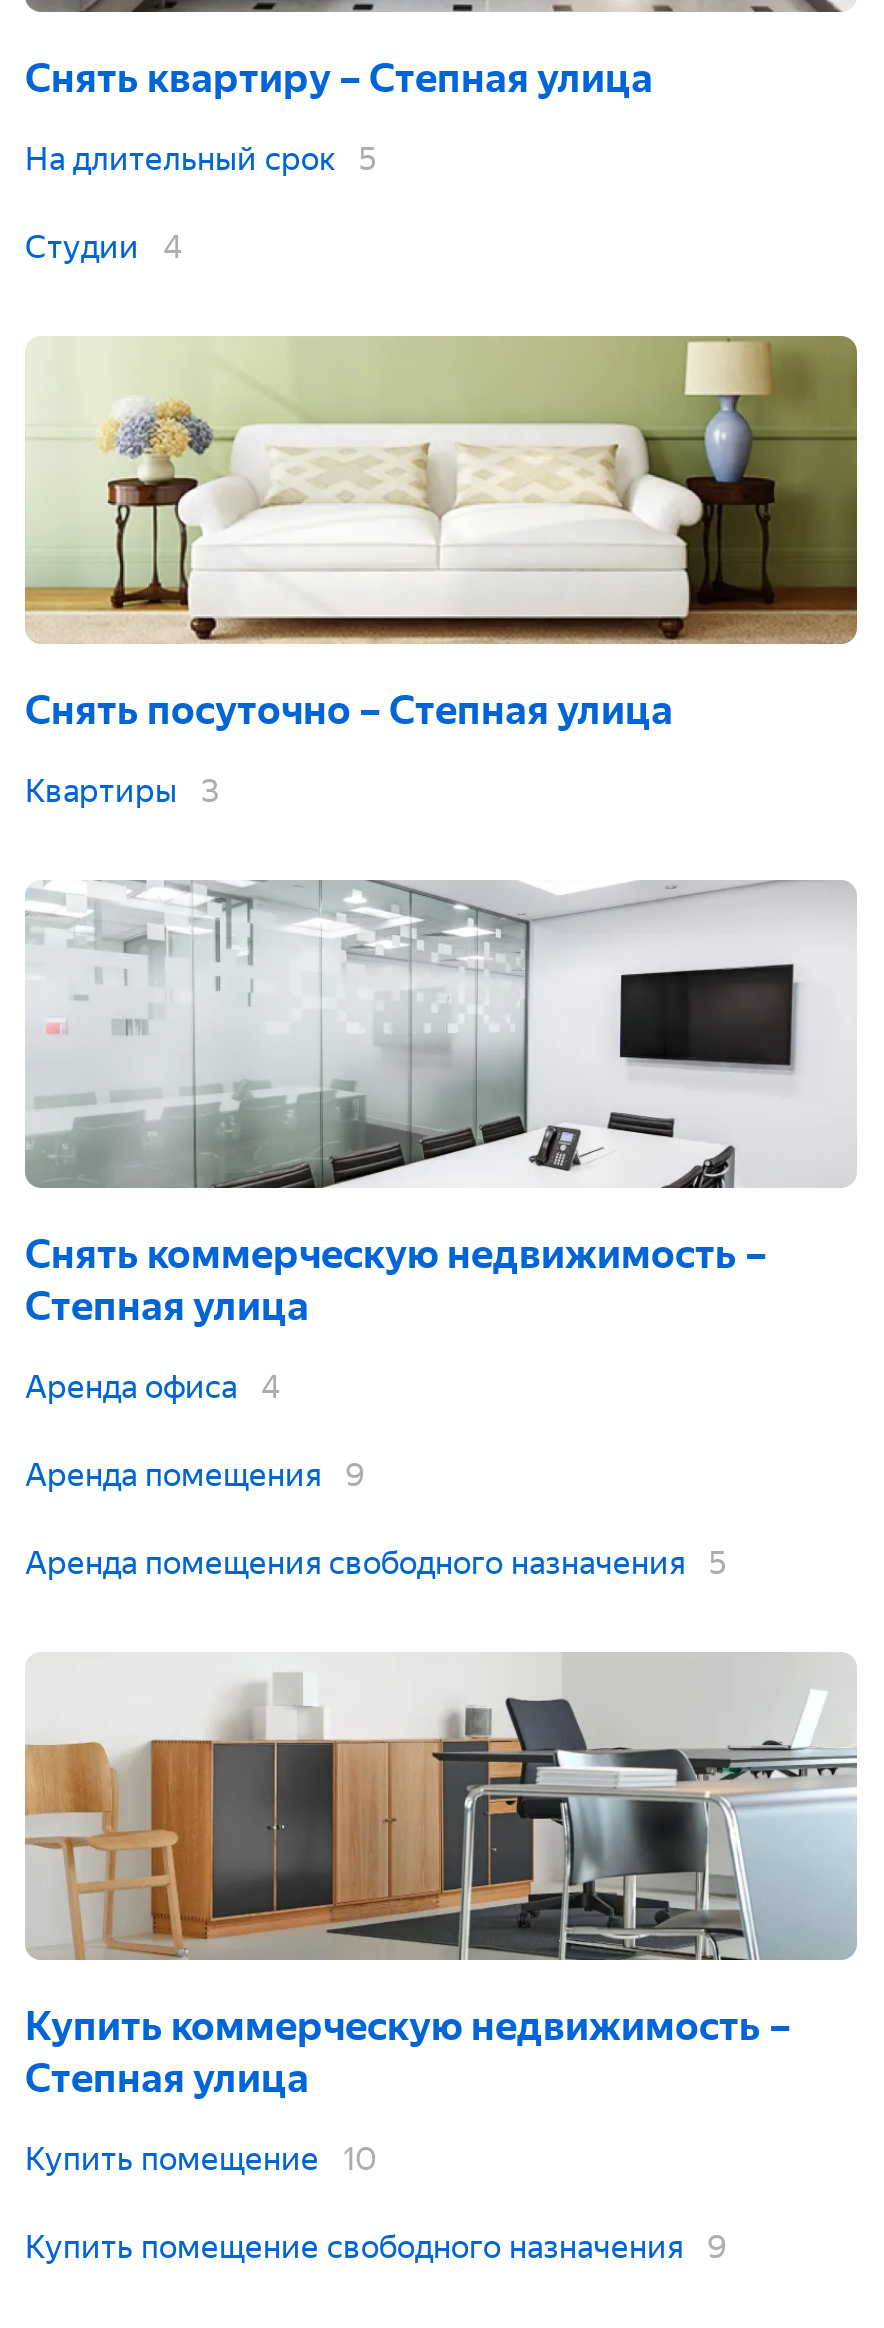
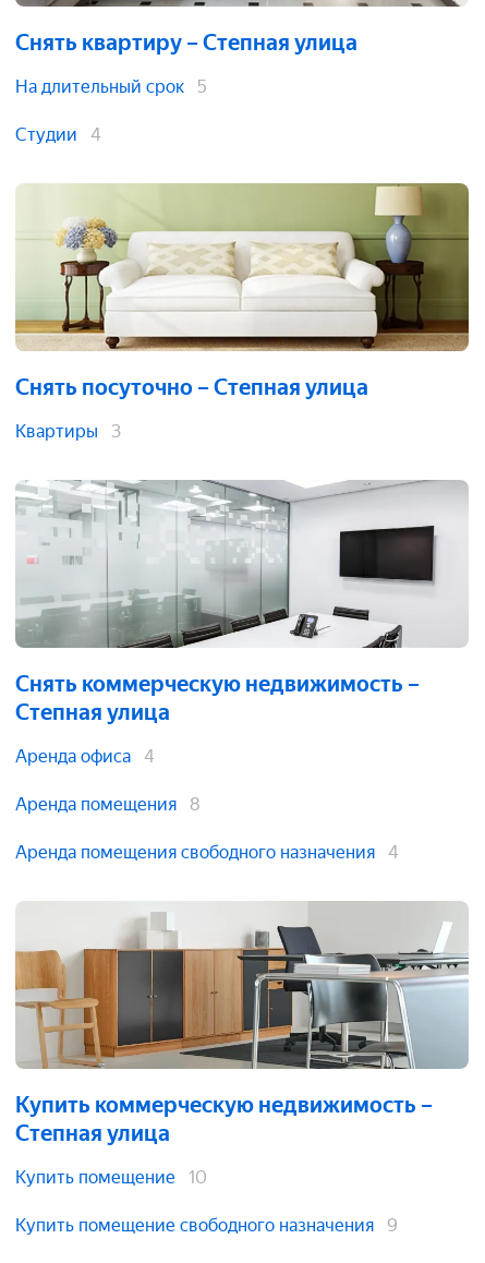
- Аренда помещения 9
+ Аренда помещения 8

- Аренда помещения свободного назначения 5
+ Аренда помещения свободного назначения 4
